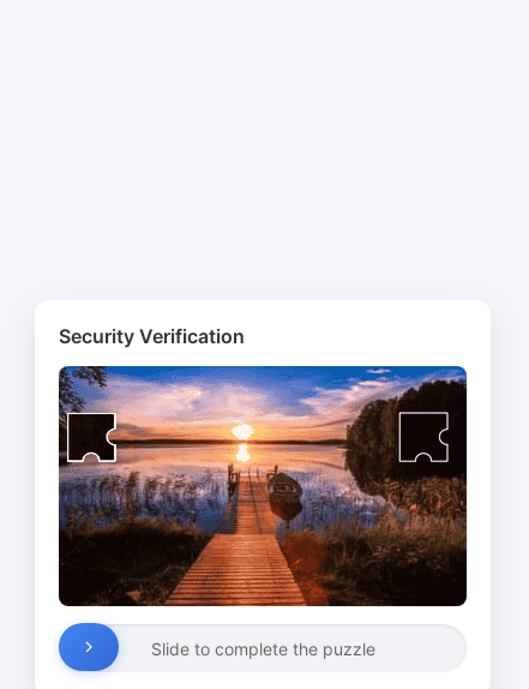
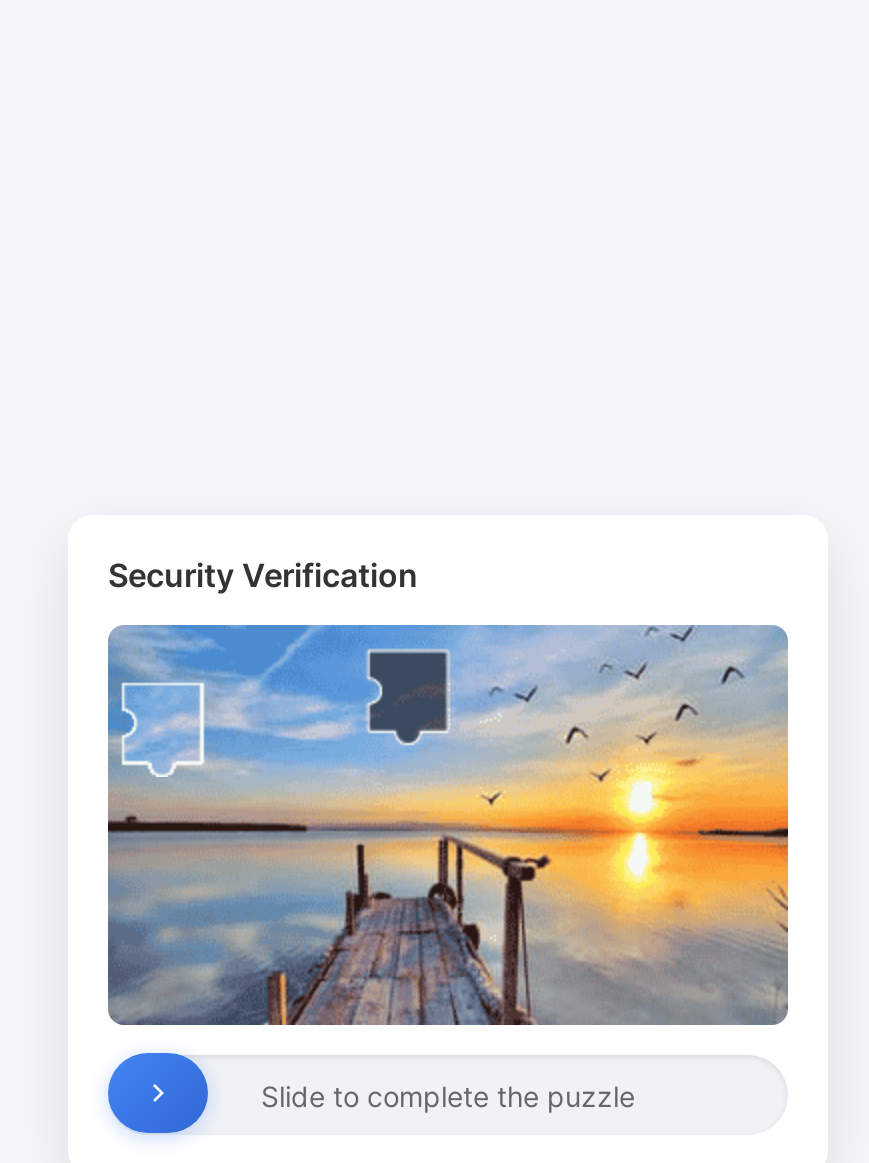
- [image]
+ [image]
